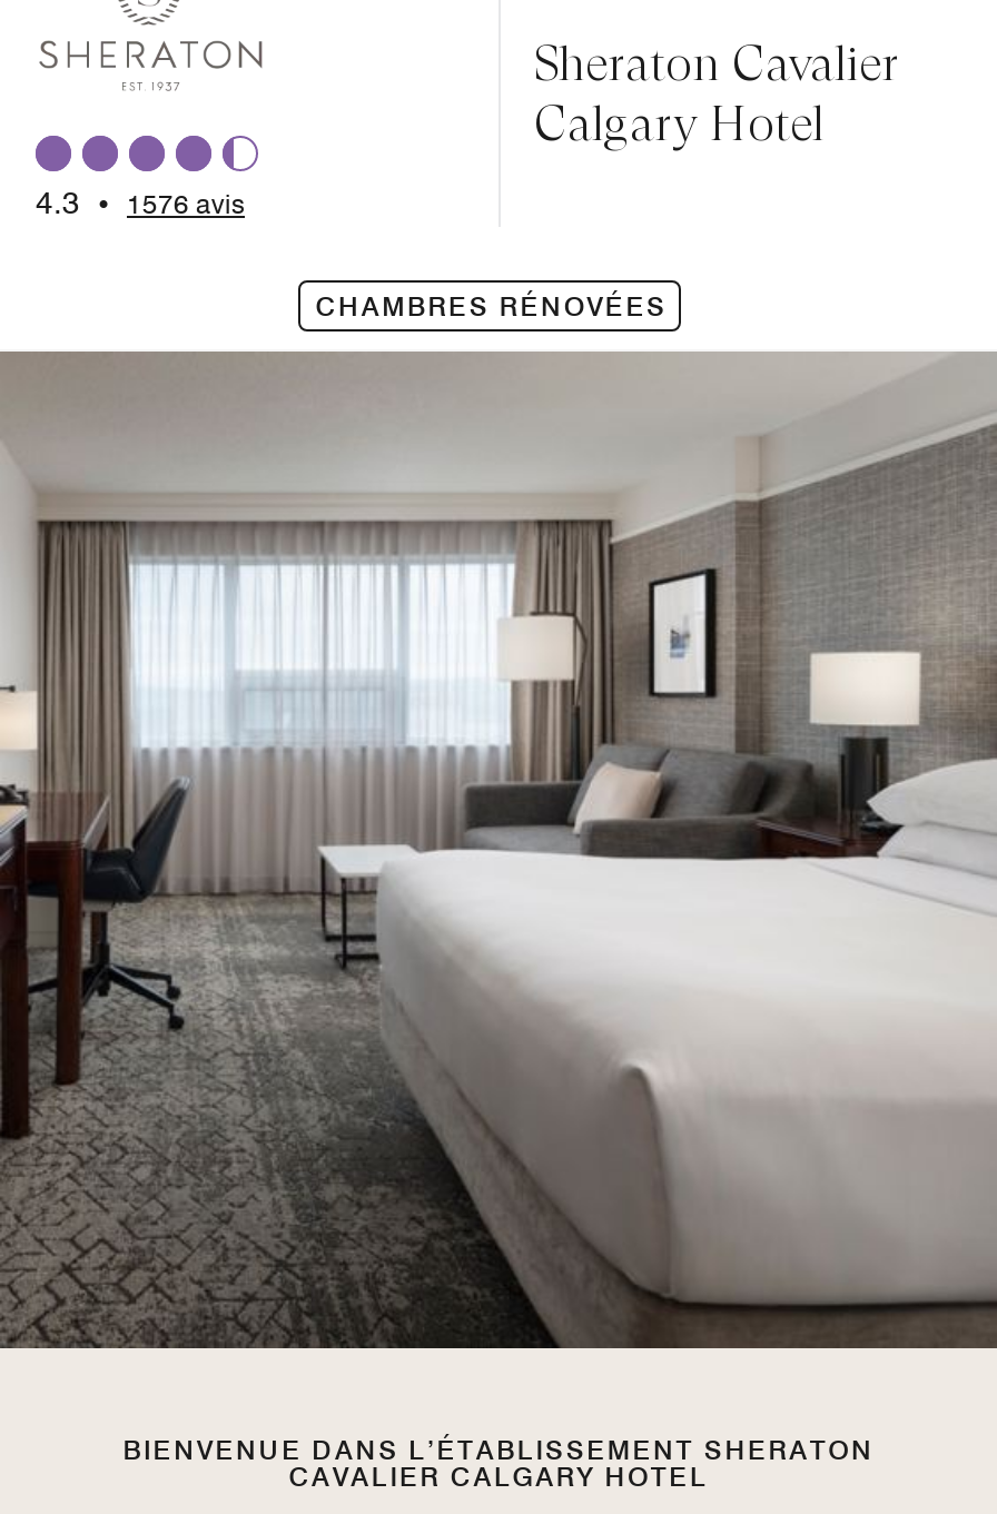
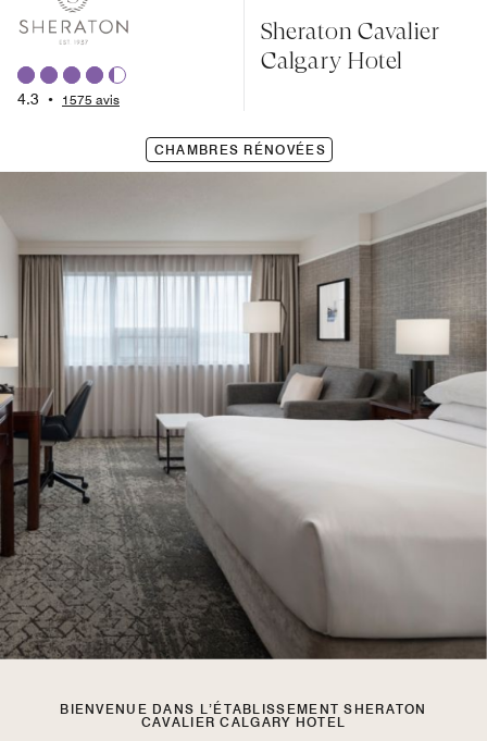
- 4.3 • 1576 avis
+ 4.3 • 1575 avis
